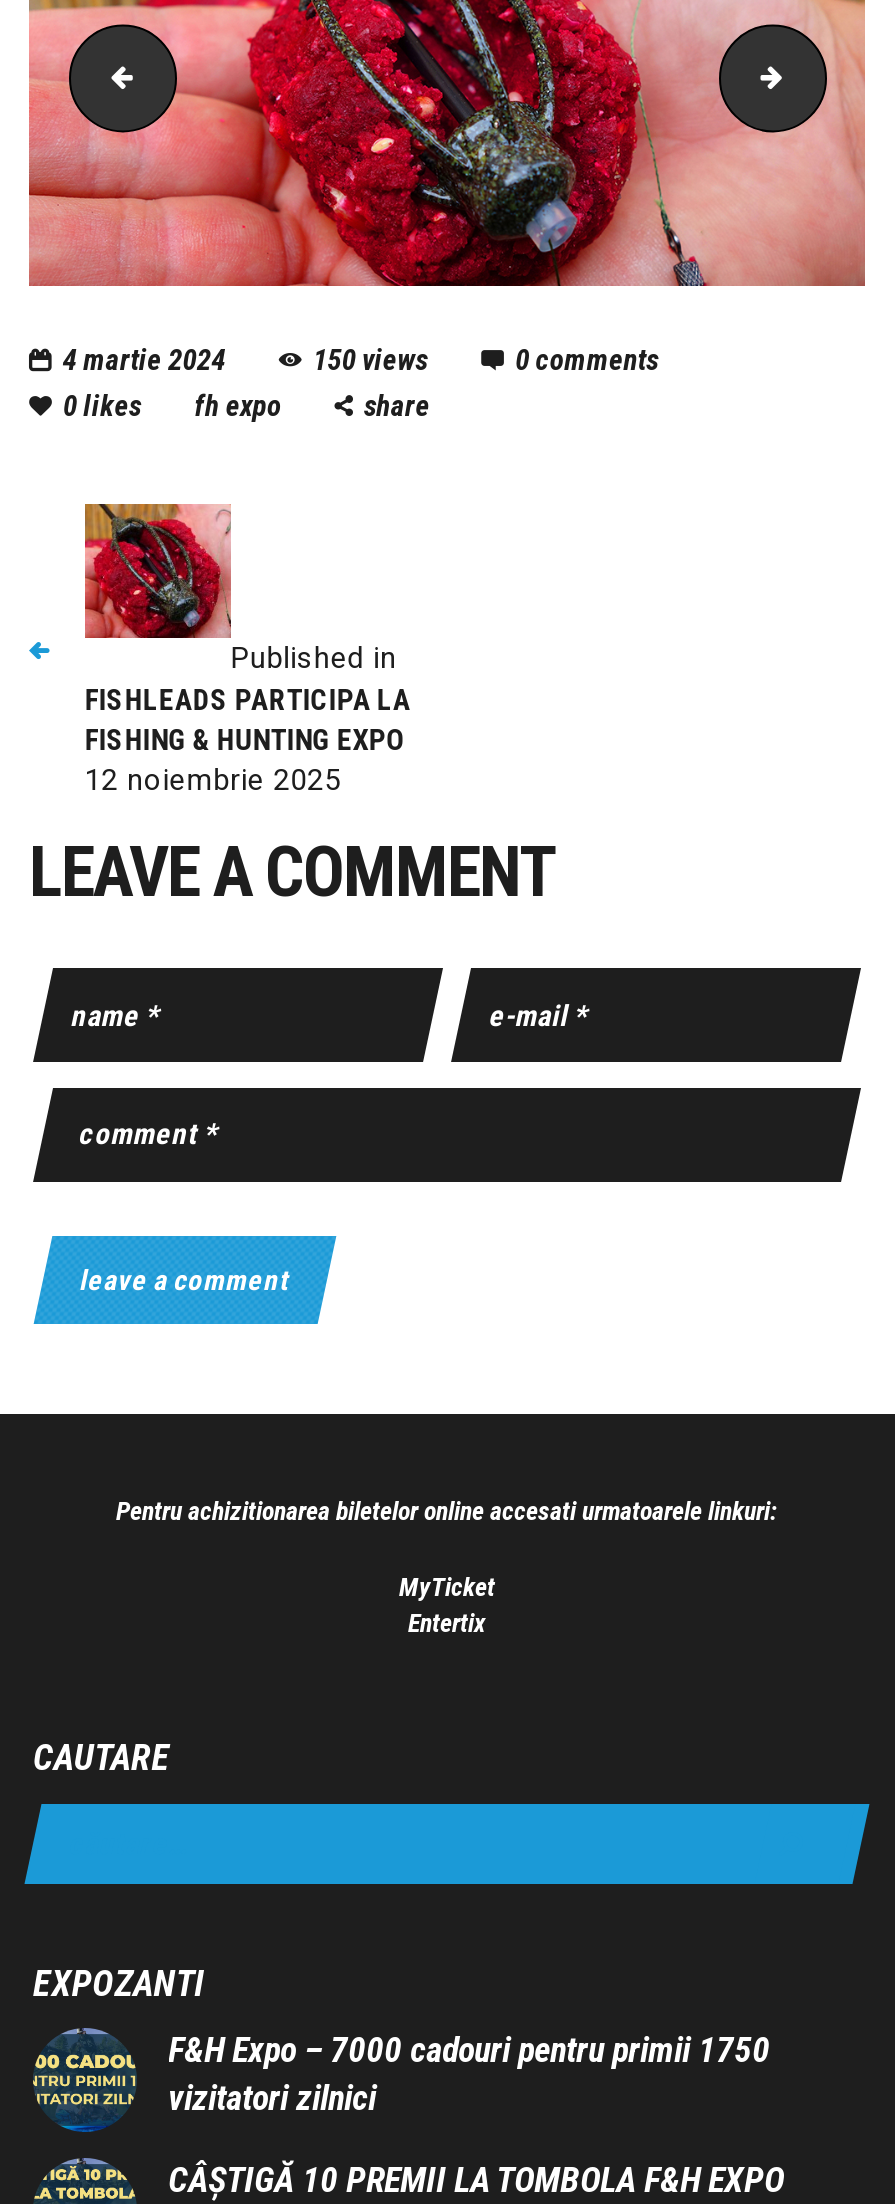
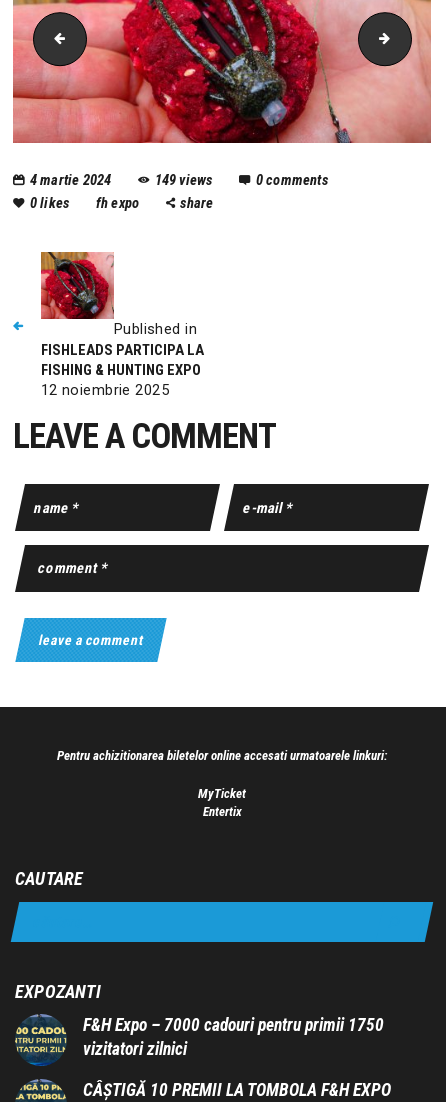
- 150 views
+ 149 views
